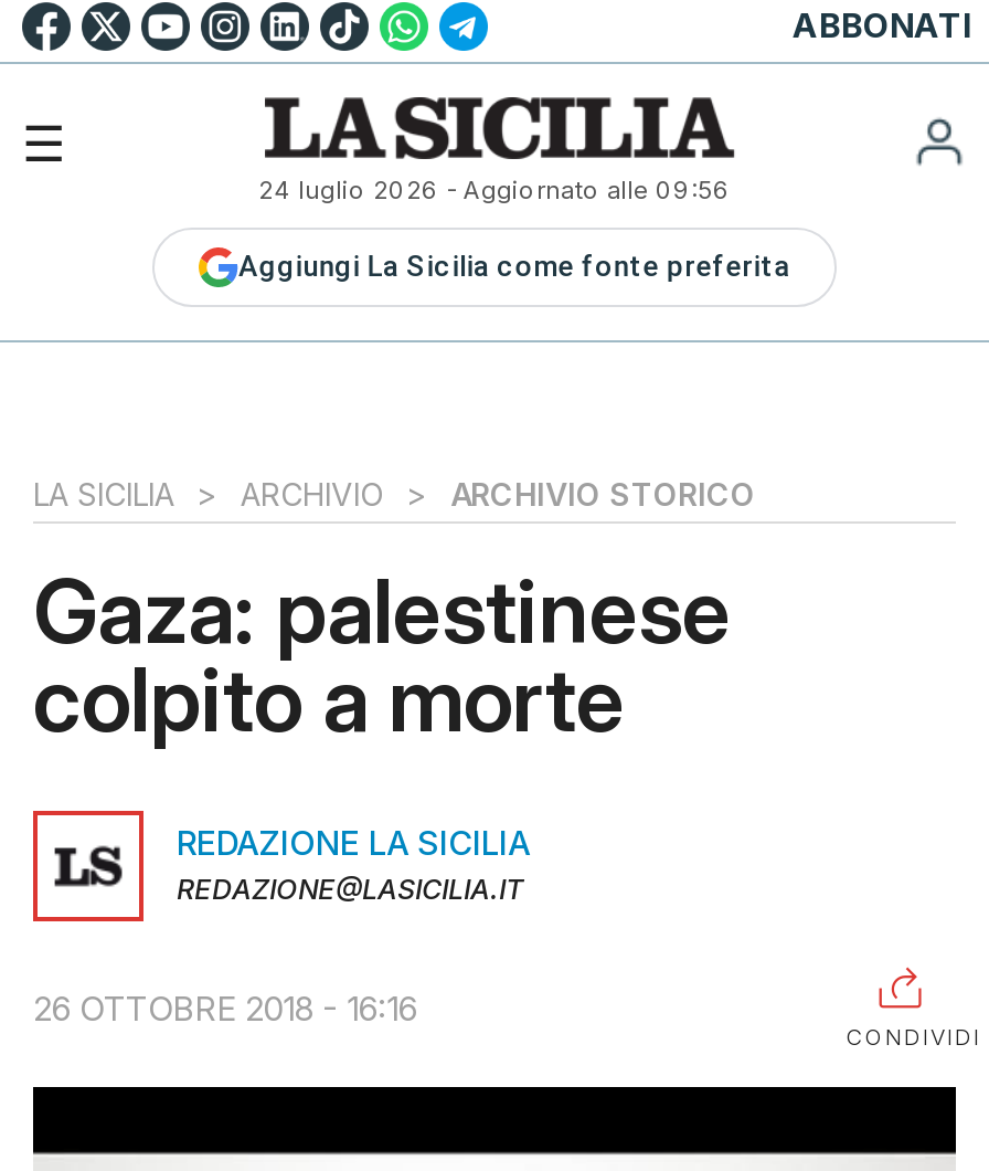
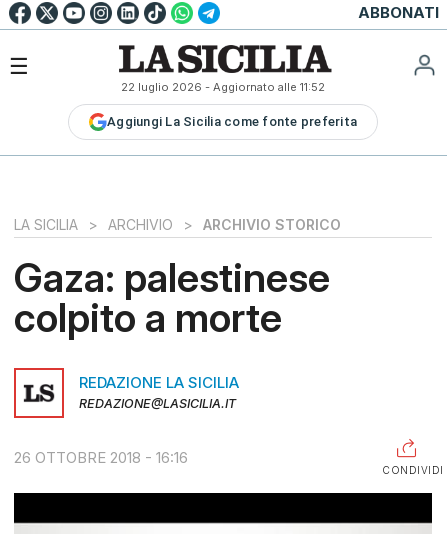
- 24 luglio 2026 - Aggiornato alle 09:56
+ 22 luglio 2026 - Aggiornato alle 11:52
